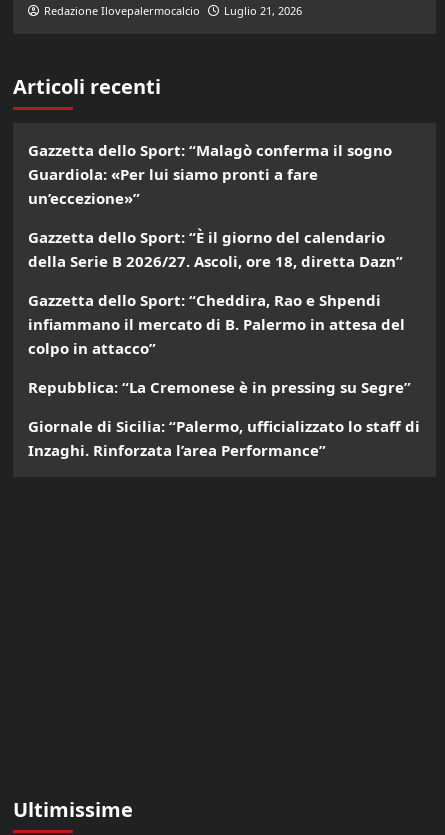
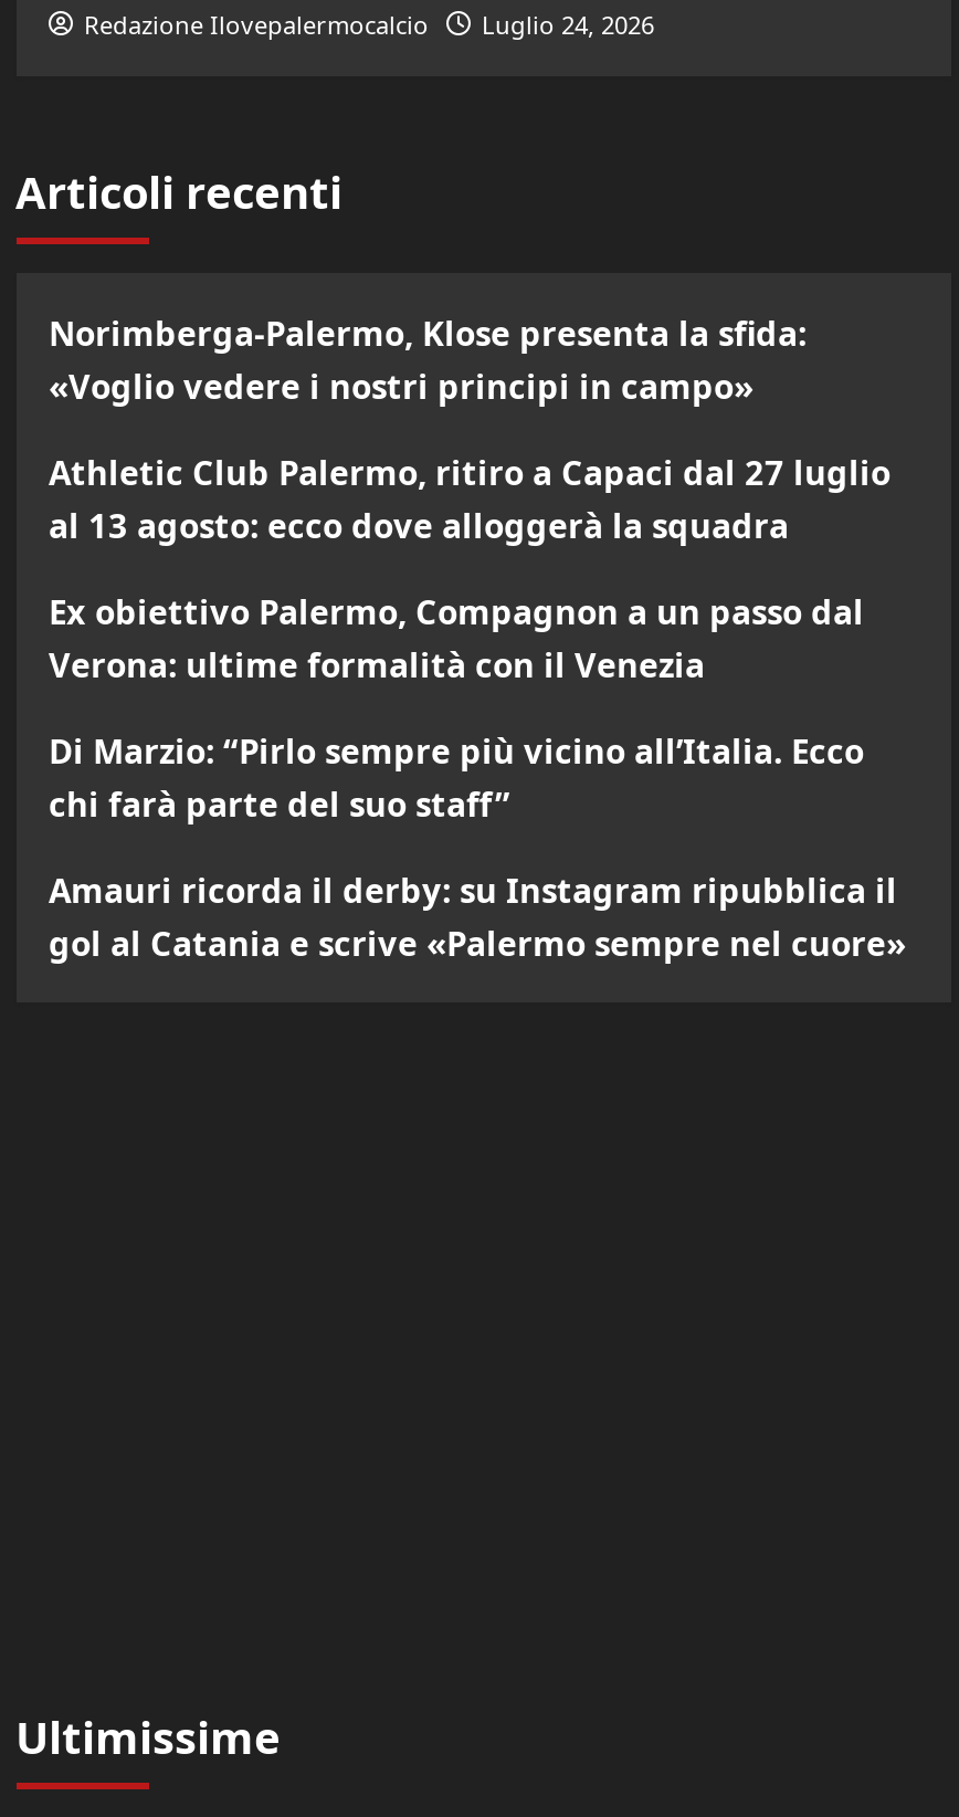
- Redazione Ilovepalermocalcio Luglio 21, 2026
+ Redazione Ilovepalermocalcio Luglio 24, 2026

- Gazzetta dello Sport: “Malagò conferma il sogno
- Guardiola: «Per lui siamo pronti a fare
- un’eccezione»”
+ Norimberga-Palermo, Klose presenta la sfida:
+ «Voglio vedere i nostri principi in campo»

- Gazzetta dello Sport: “È il giorno del calendario
- della Serie B 2026/27. Ascoli, ore 18, diretta Dazn”
+ Athletic Club Palermo, ritiro a Capaci dal 27 luglio
+ al 13 agosto: ecco dove alloggerà la squadra

- Gazzetta dello Sport: “Cheddira, Rao e Shpendi
- infiammano il mercato di B. Palermo in attesa del
- colpo in attacco”
+ Ex obiettivo Palermo, Compagnon a un passo dal
+ Verona: ultime formalità con il Venezia

- Repubblica: “La Cremonese è in pressing su Segre”
+ Di Marzio: “Pirlo sempre più vicino all’Italia. Ecco
+ chi farà parte del suo staff”

- Giornale di Sicilia: “Palermo, ufficializzato lo staff di
- Inzaghi. Rinforzata l’area Performance”
+ Amauri ricorda il derby: su Instagram ripubblica il
+ gol al Catania e scrive «Palermo sempre nel cuore»
